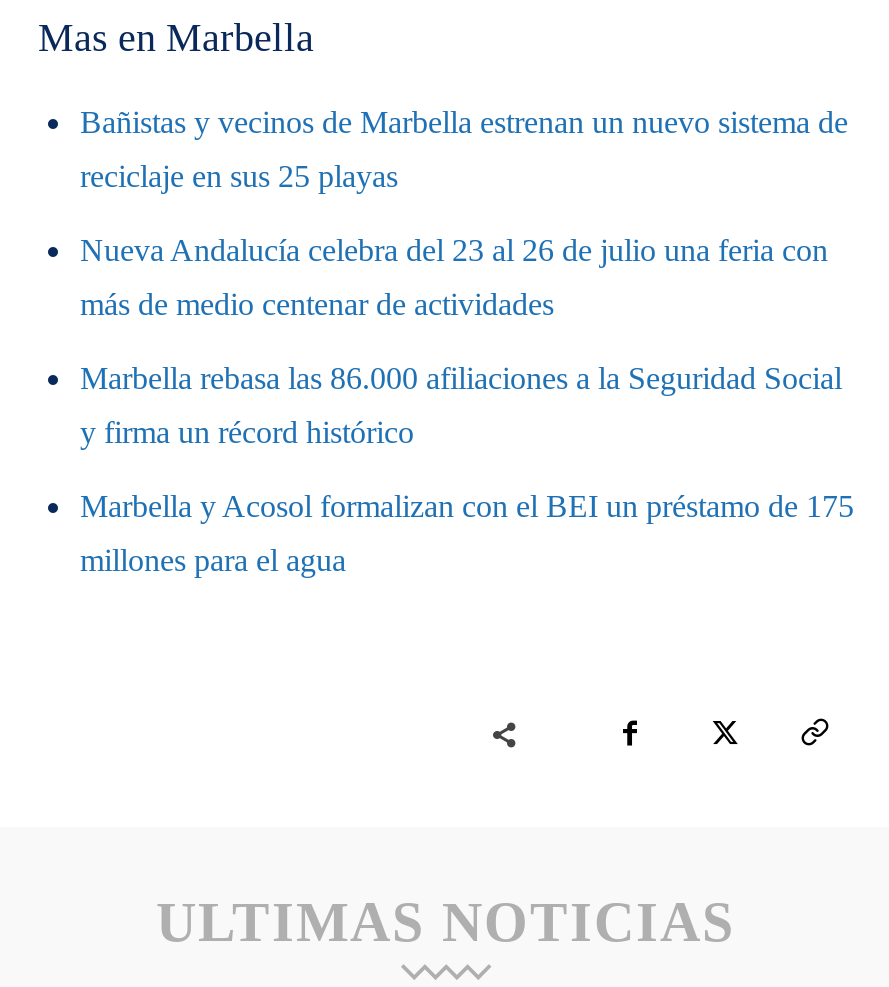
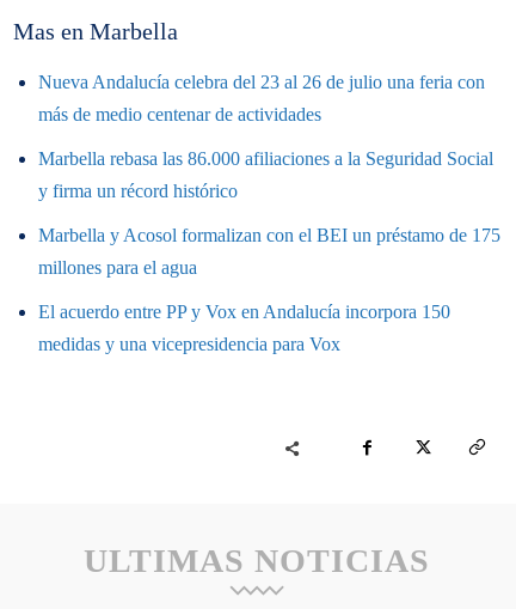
- Bañistas y vecinos de Marbella estrenan un nuevo sistema de
- reciclaje en sus 25 playas

moved up: Nueva Andalucía celebra del 23 al 26 de julio una feria con | más de medio centenar de actividades | Marbella rebasa las 86.000 afiliaciones a la Seguridad Social | y firma un récord histórico | Marbella y Acosol formalizan con el BEI un préstamo de 175 | millones para el agua

+ El acuerdo entre PP y Vox en Andalucía incorpora 150
+ medidas y una vicepresidencia para Vox
